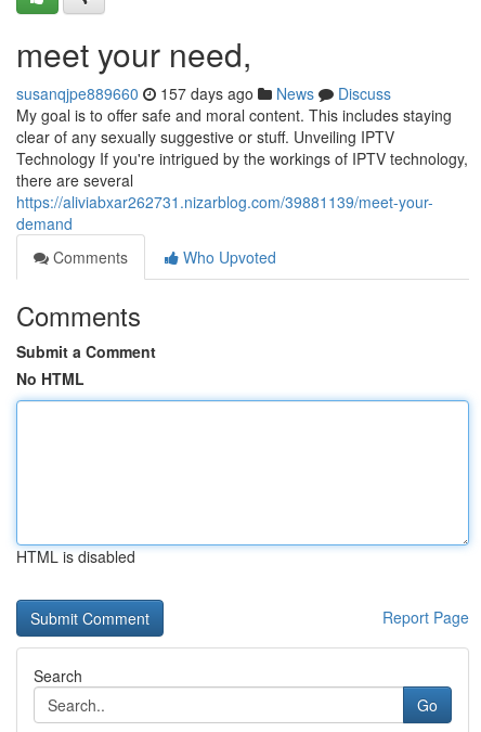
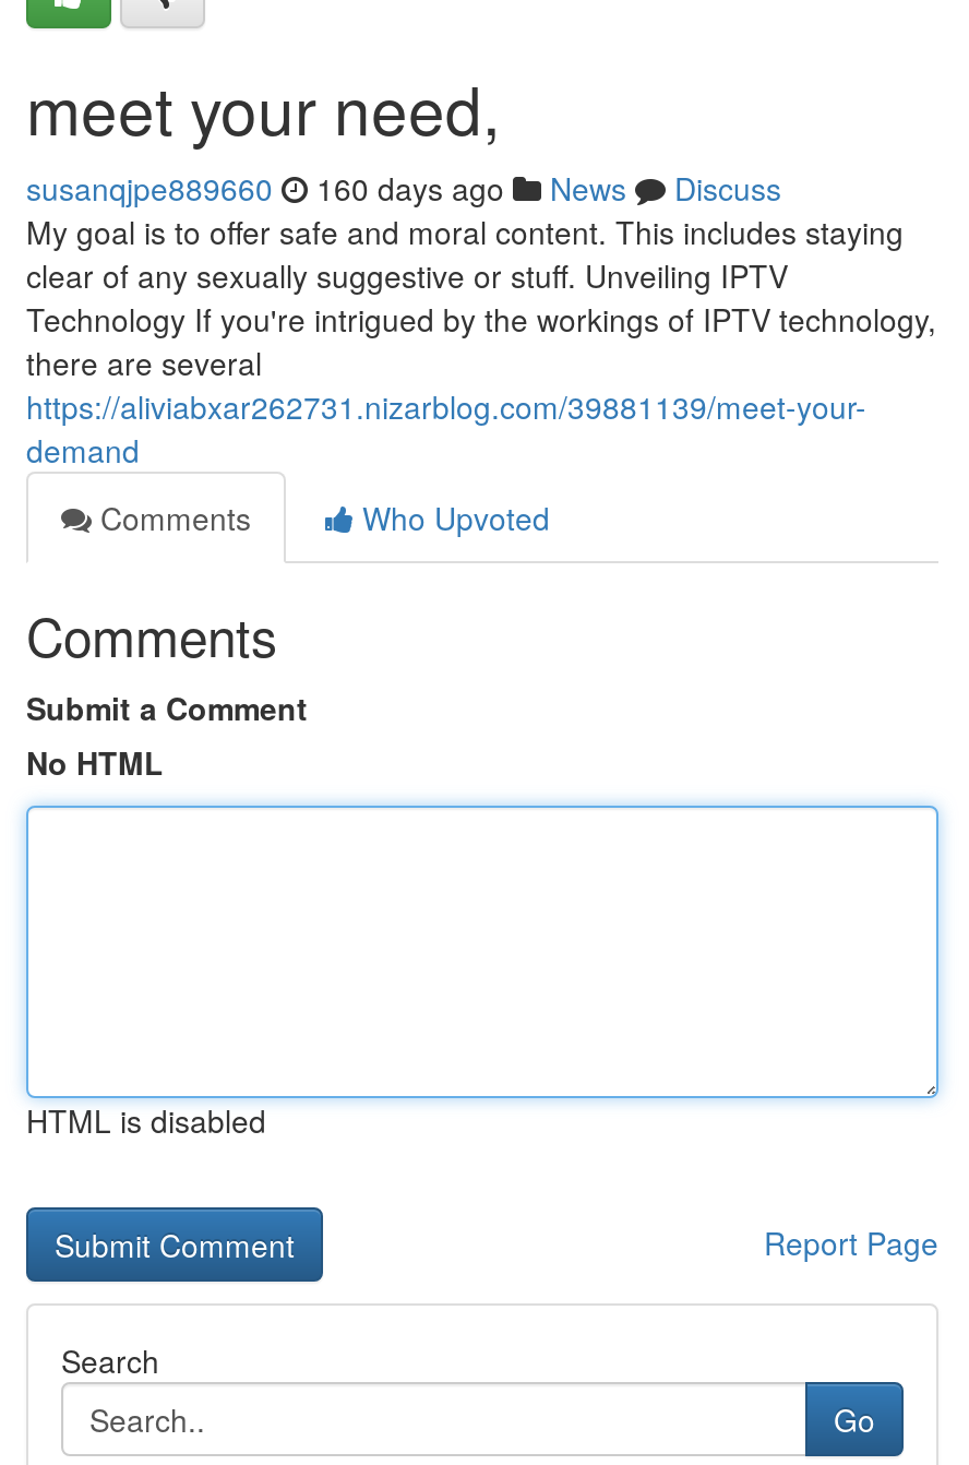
- susanqjpe889660 157 days ago News Discuss
+ susanqjpe889660 160 days ago News Discuss
